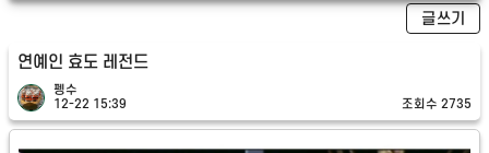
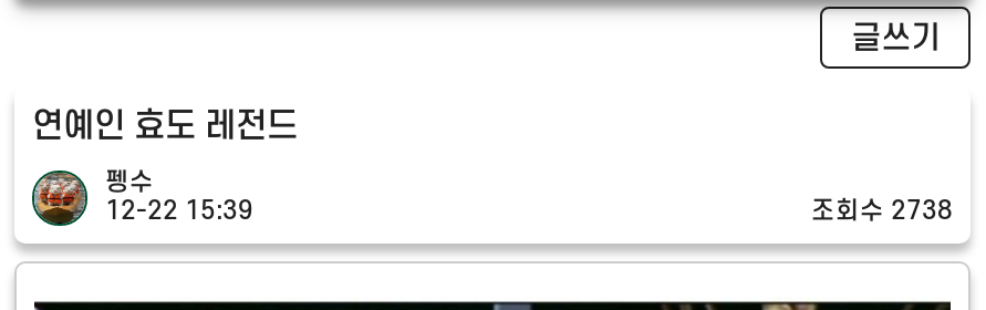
- 조회수 2735
+ 조회수 2738
